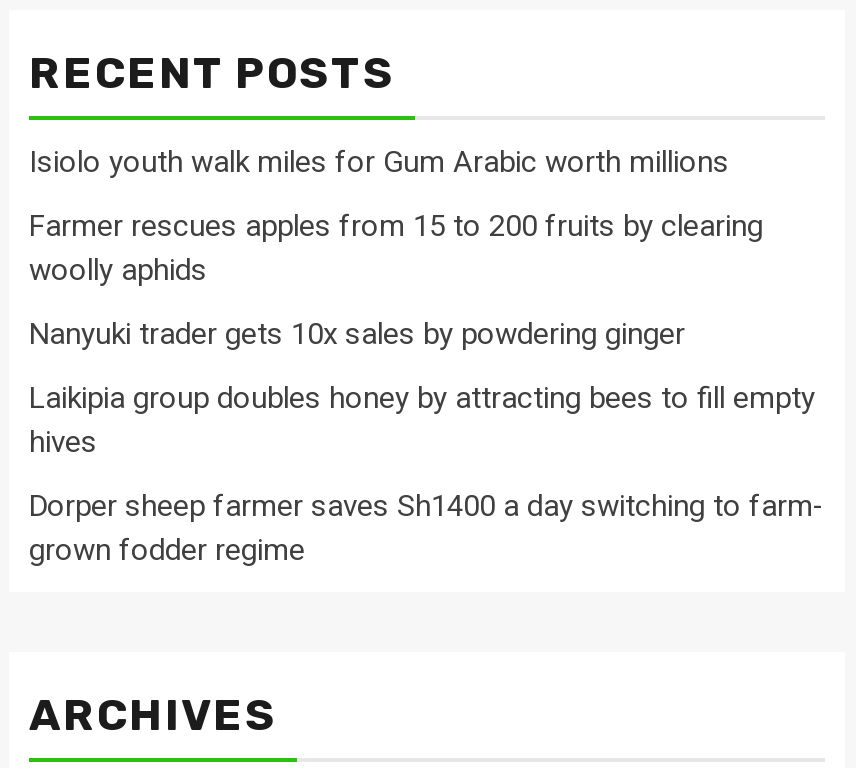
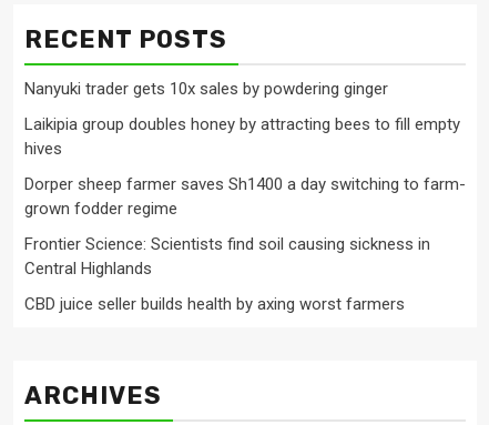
- Isiolo youth walk miles for Gum Arabic worth millions
- Farmer rescues apples from 15 to 200 fruits by clearing
- woolly aphids

moved up: Nanyuki trader gets 10x sales by powdering ginger | Laikipia group doubles honey by attracting bees to fill empty | hives | Dorper sheep farmer saves Sh1400 a day switching to farm- | grown fodder regime

+ Frontier Science: Scientists find soil causing sickness in
+ Central Highlands
+ CBD juice seller builds health by axing worst farmers
